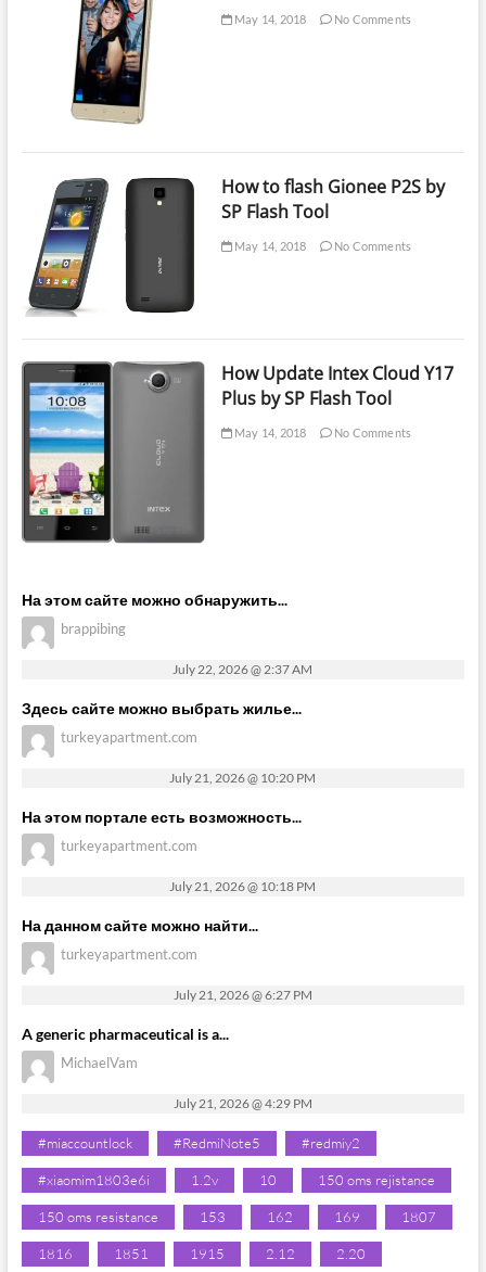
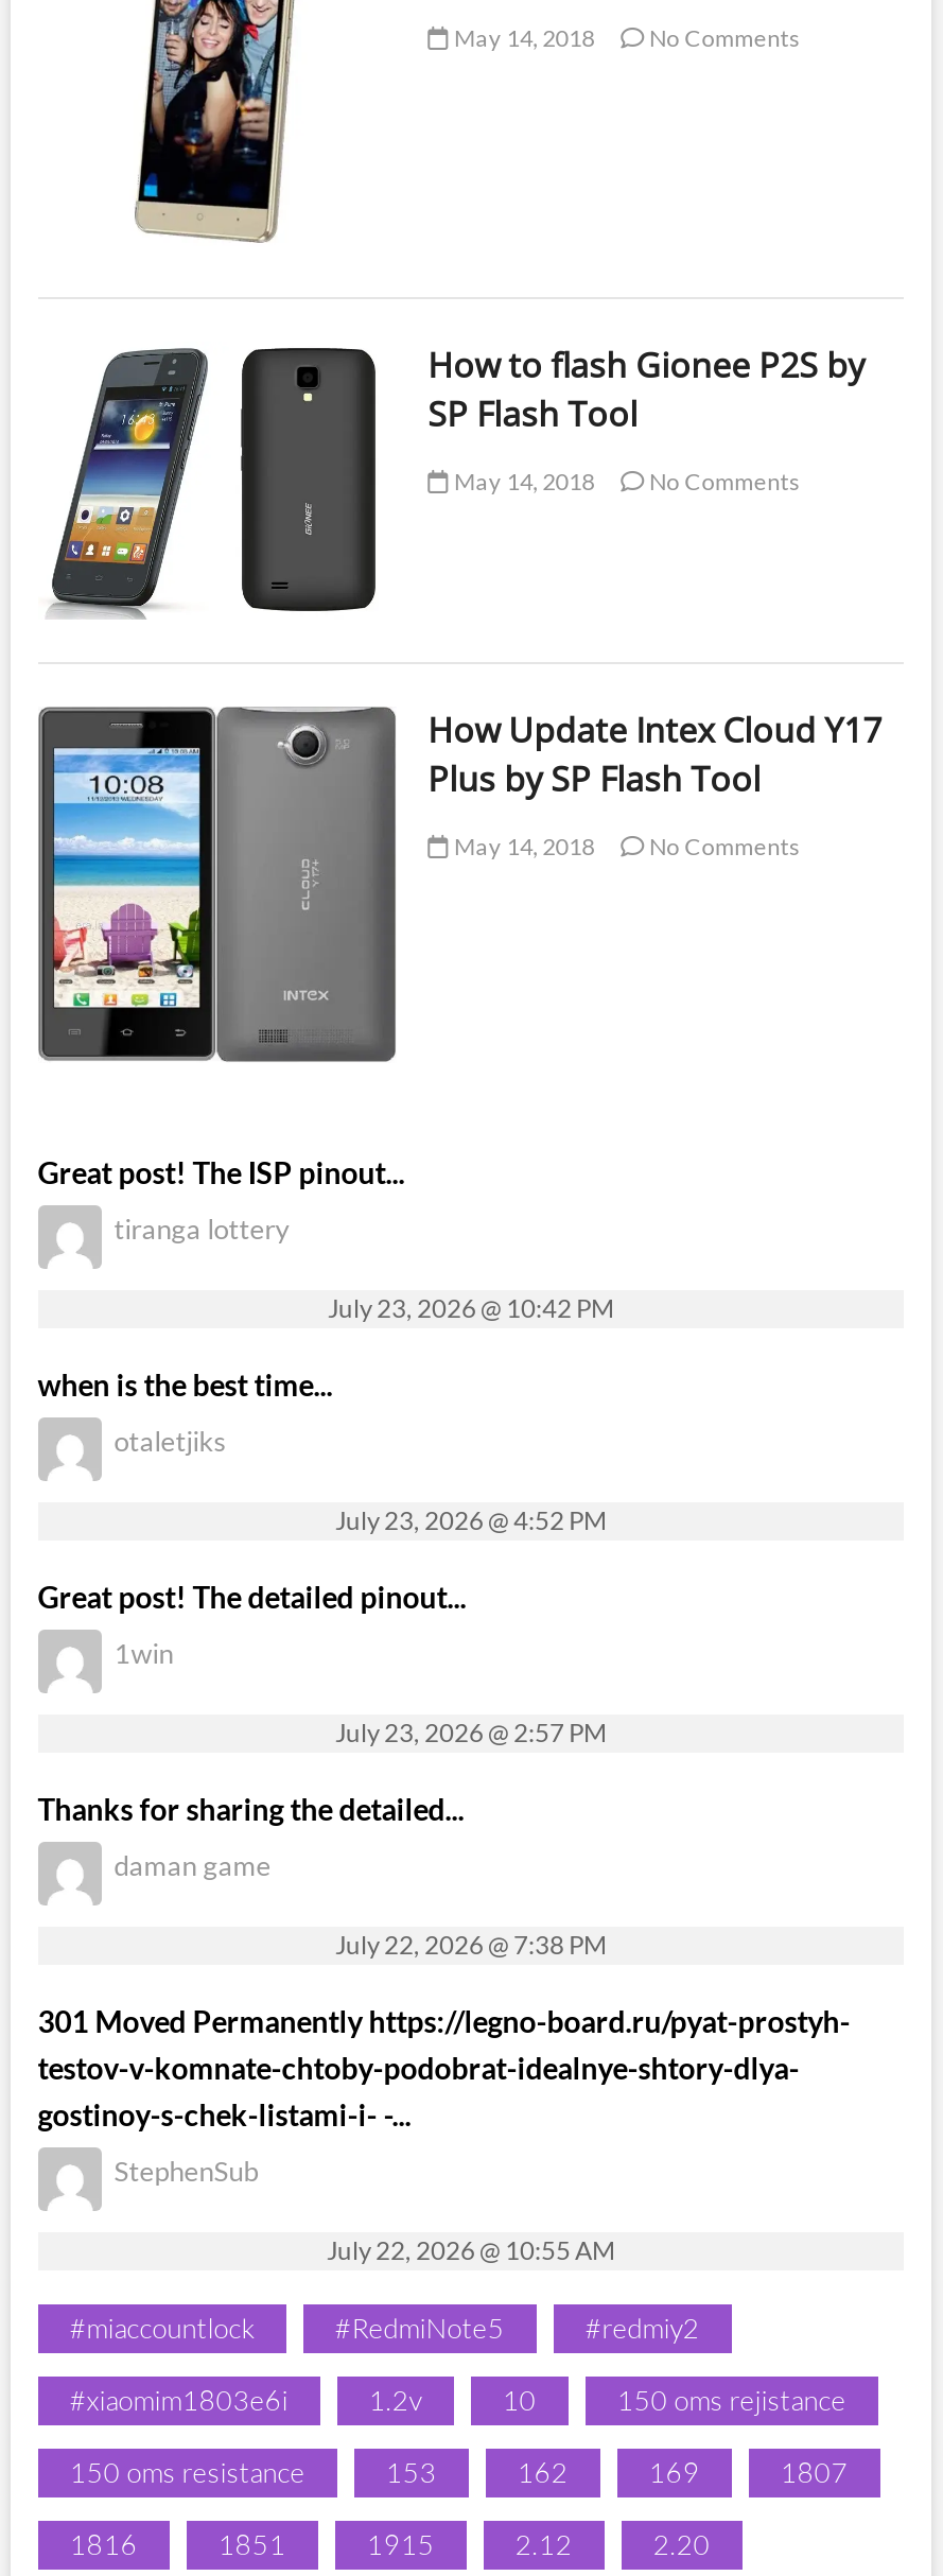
- На этом сайте можно обнаружить...
+ Great post! The ISP pinout...

- brappibing
+ tiranga lottery

- July 22, 2026 @ 2:37 AM
+ July 23, 2026 @ 10:42 PM

- Здесь сайте можно выбрать жилье...
+ when is the best time...

- turkeyapartment.com
+ otaletjiks

- July 21, 2026 @ 10:20 PM
+ July 23, 2026 @ 4:52 PM

- На этом портале есть возможность...
+ Great post! The detailed pinout...

- turkeyapartment.com
+ 1win

- July 21, 2026 @ 10:18 PM
+ July 23, 2026 @ 2:57 PM

- На данном сайте можно найти...
+ Thanks for sharing the detailed...

- turkeyapartment.com
+ daman game

- July 21, 2026 @ 6:27 PM
+ July 22, 2026 @ 7:38 PM

- A generic pharmaceutical is a...
+ 301 Moved Permanently https://legno-board.ru/pyat-prostyh-
+ testov-v-komnate-chtoby-podobrat-idealnye-shtory-dlya-
+ gostinoy-s-chek-listami-i- -...

- MichaelVam
+ StephenSub

- July 21, 2026 @ 4:29 PM
+ July 22, 2026 @ 10:55 AM
